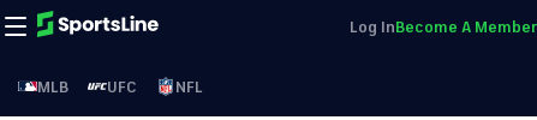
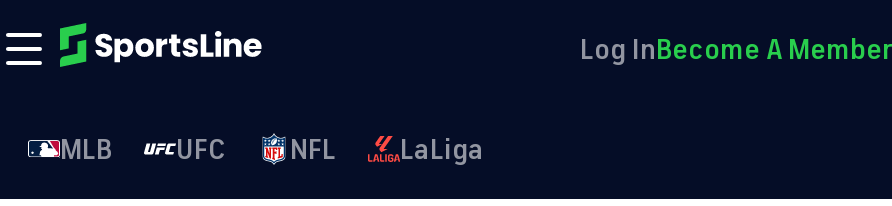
+ LaLiga
